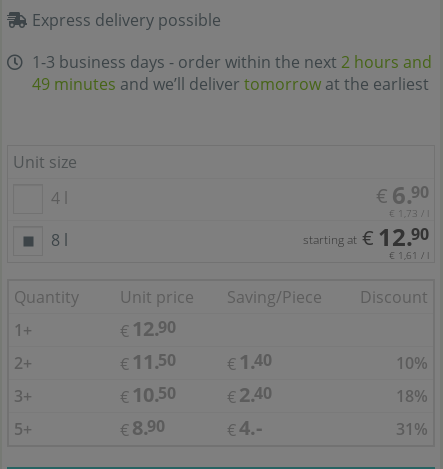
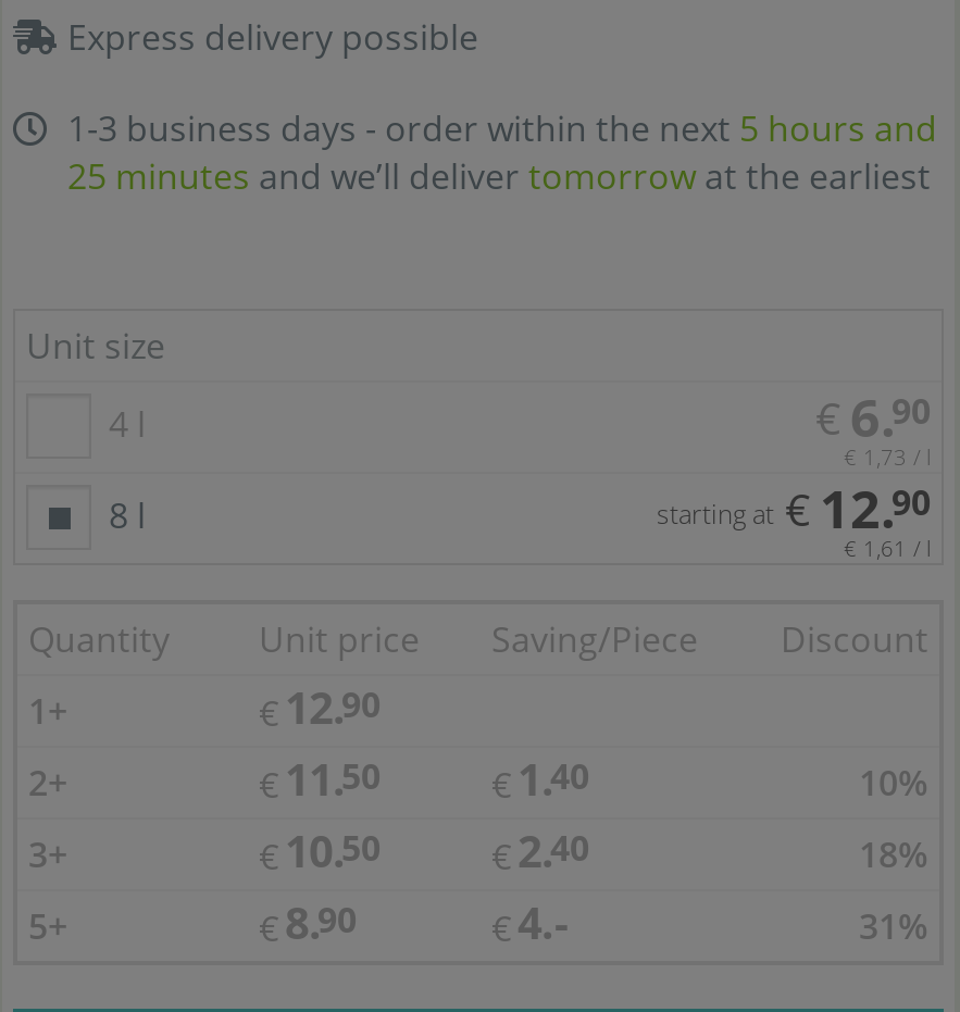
- 1-3 business days - order within the next 2 hours and
+ 1-3 business days - order within the next 5 hours and

- 49 minutes and we’ll deliver tomorrow at the earliest
+ 25 minutes and we’ll deliver tomorrow at the earliest
